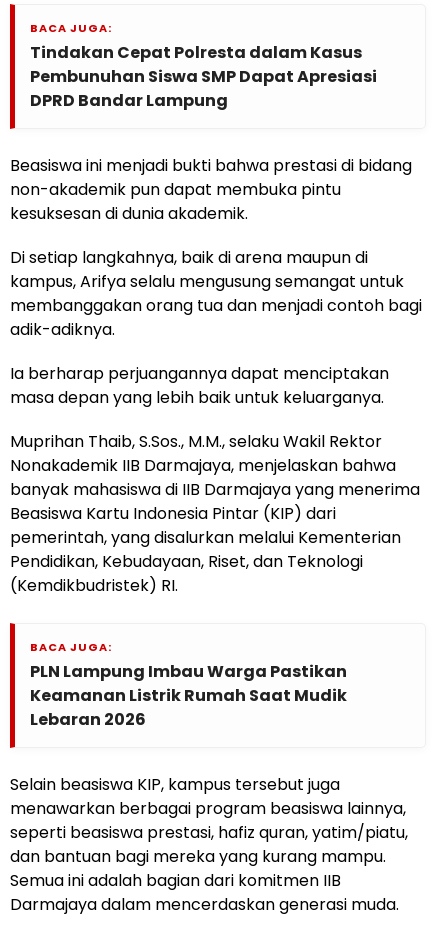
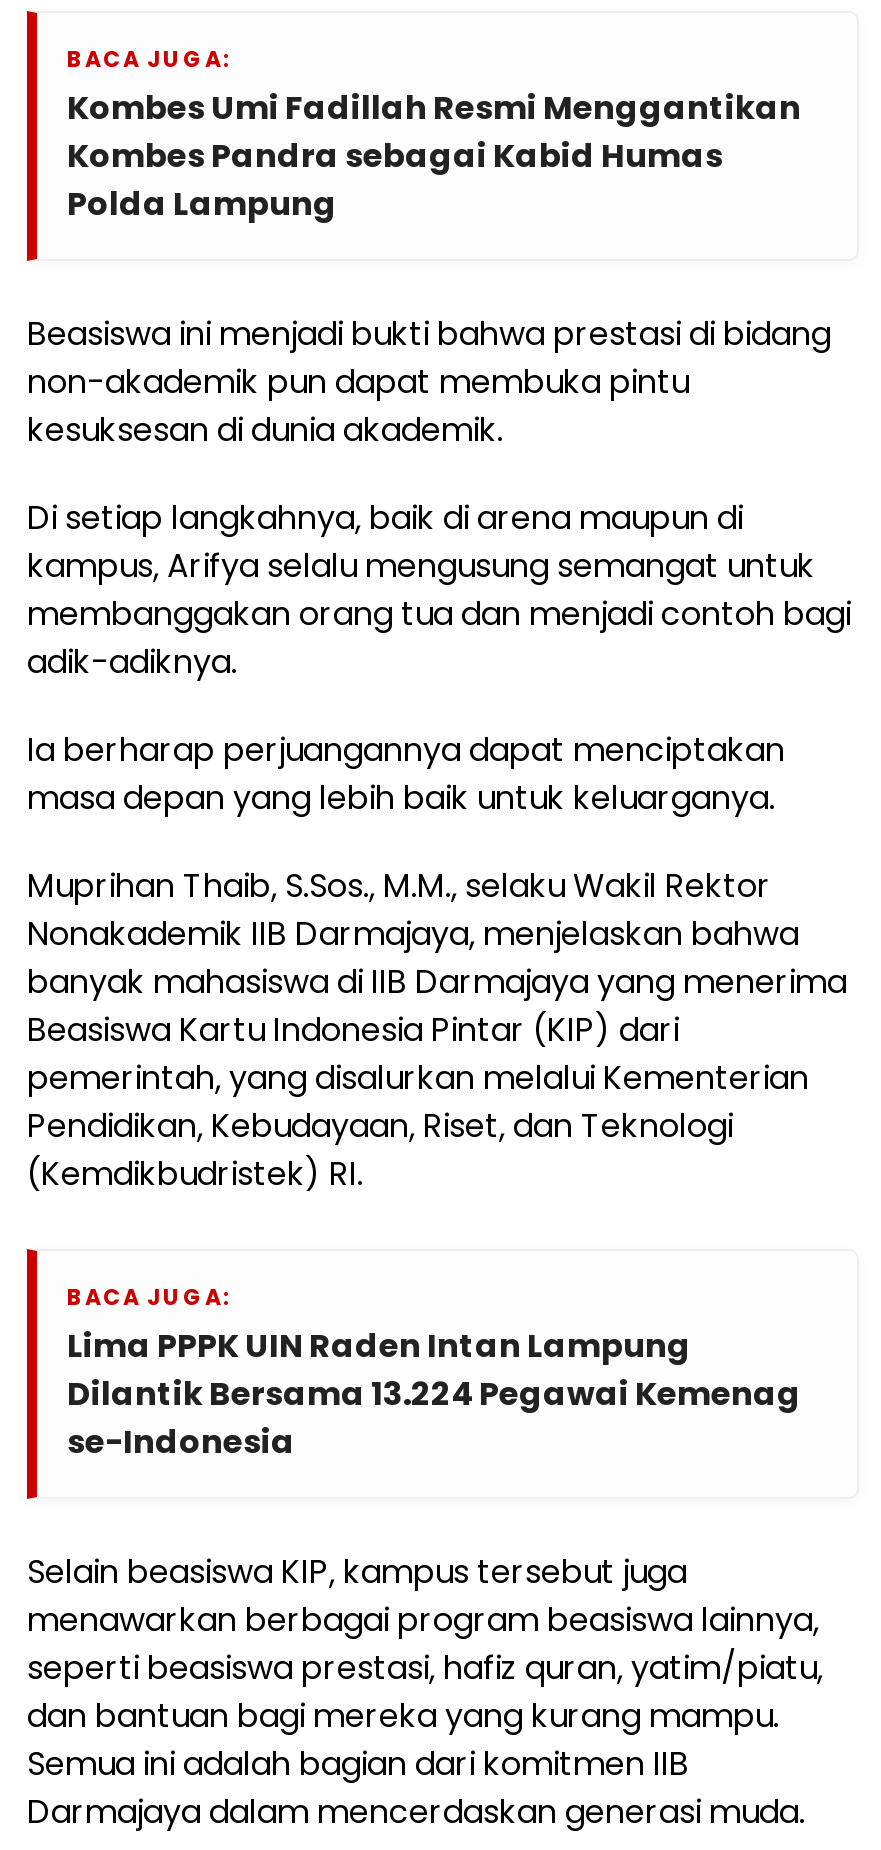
- Tindakan Cepat Polresta dalam Kasus
- Pembunuhan Siswa SMP Dapat Apresiasi
- DPRD Bandar Lampung
+ Kombes Umi Fadillah Resmi Menggantikan
+ Kombes Pandra sebagai Kabid Humas
+ Polda Lampung

- PLN Lampung Imbau Warga Pastikan
- Keamanan Listrik Rumah Saat Mudik
- Lebaran 2026
+ Lima PPPK UIN Raden Intan Lampung
+ Dilantik Bersama 13.224 Pegawai Kemenag
+ se-Indonesia
